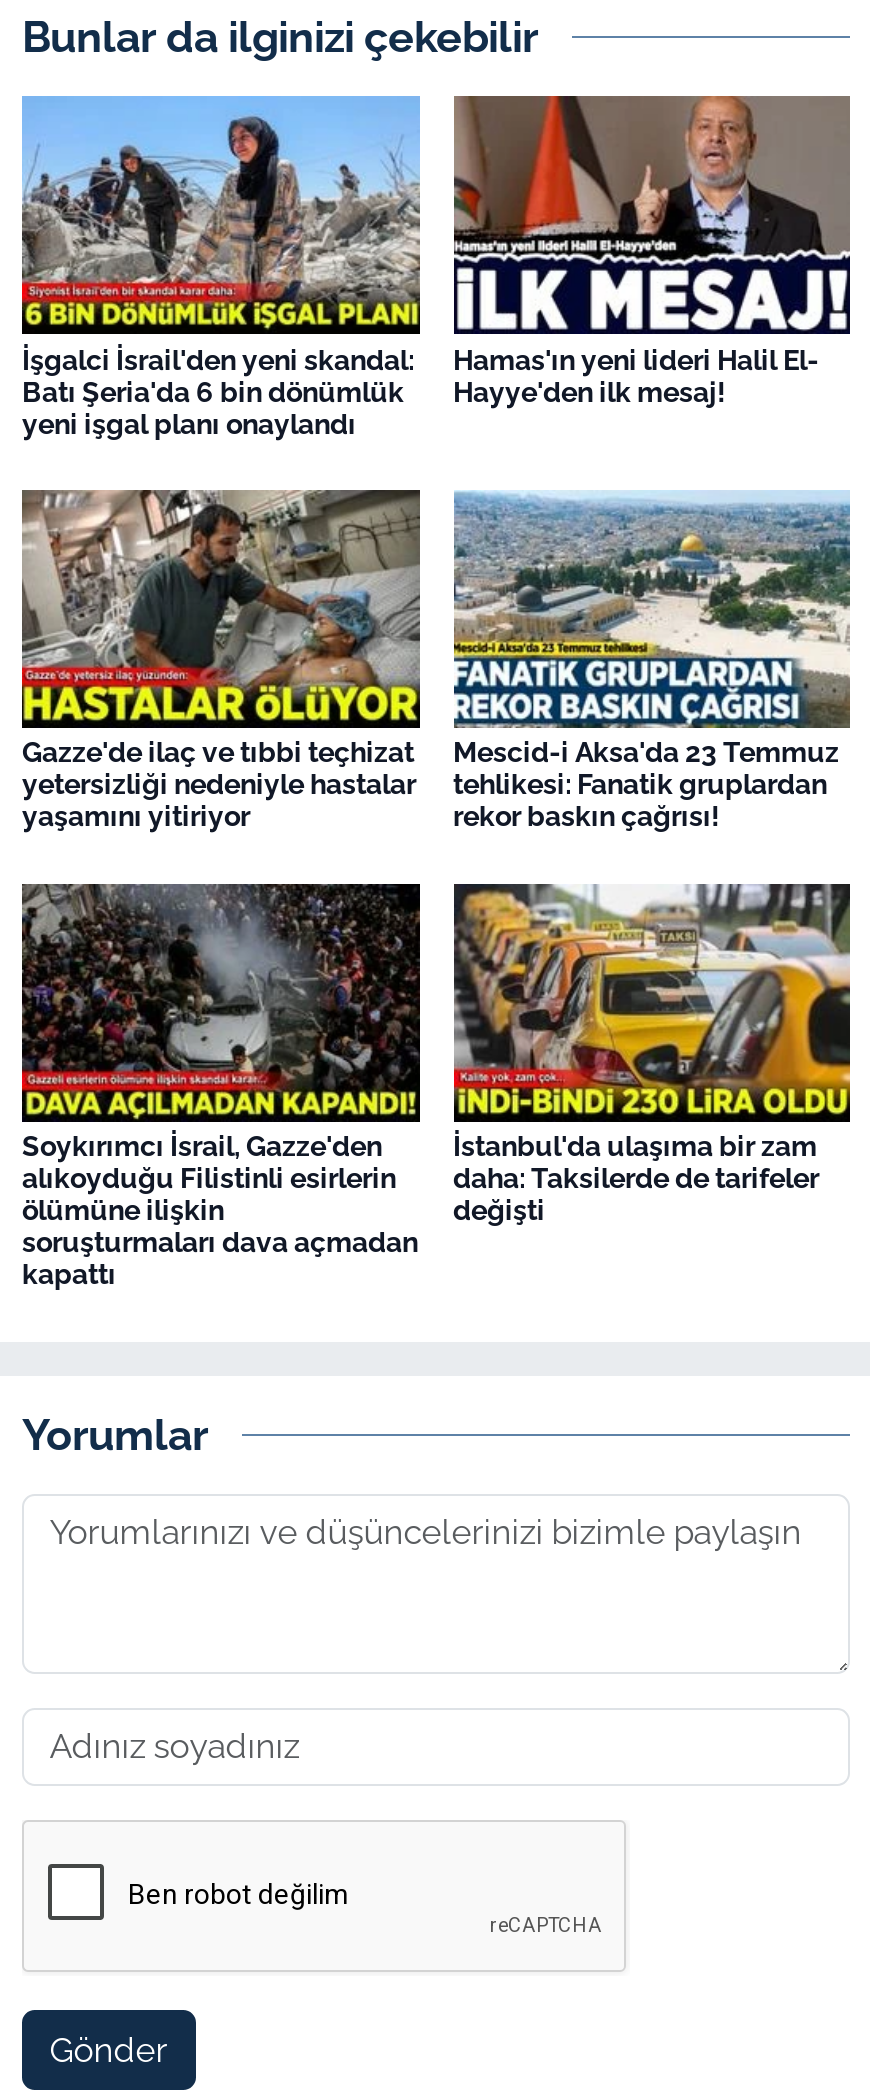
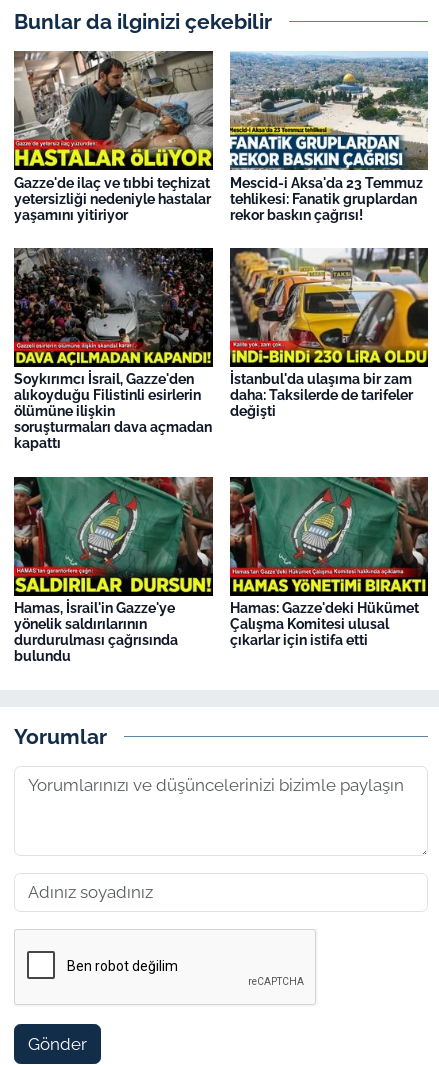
- [image]
- İşgalci İsrail'den yeni skandal:
- Batı Şeria'da 6 bin dönümlük
- yeni işgal planı onaylandı

- [image]
- Hamas'ın yeni lideri Halil El-
- Hayye'den ilk mesaj!

moved up: [image] | Gazze'de ilaç ve tıbbi teçhizat | yetersizliği nedeniyle hastalar | ... | daha: Taksilerde de tarifeler | değişti

+ [image]
+ Hamas, İsrail'in Gazze'ye
+ yönelik saldırılarının
+ durdurulması çağrısında
+ bulundu

+ [image]
+ Hamas: Gazze'deki Hükümet
+ Çalışma Komitesi ulusal
+ çıkarlar için istifa etti
